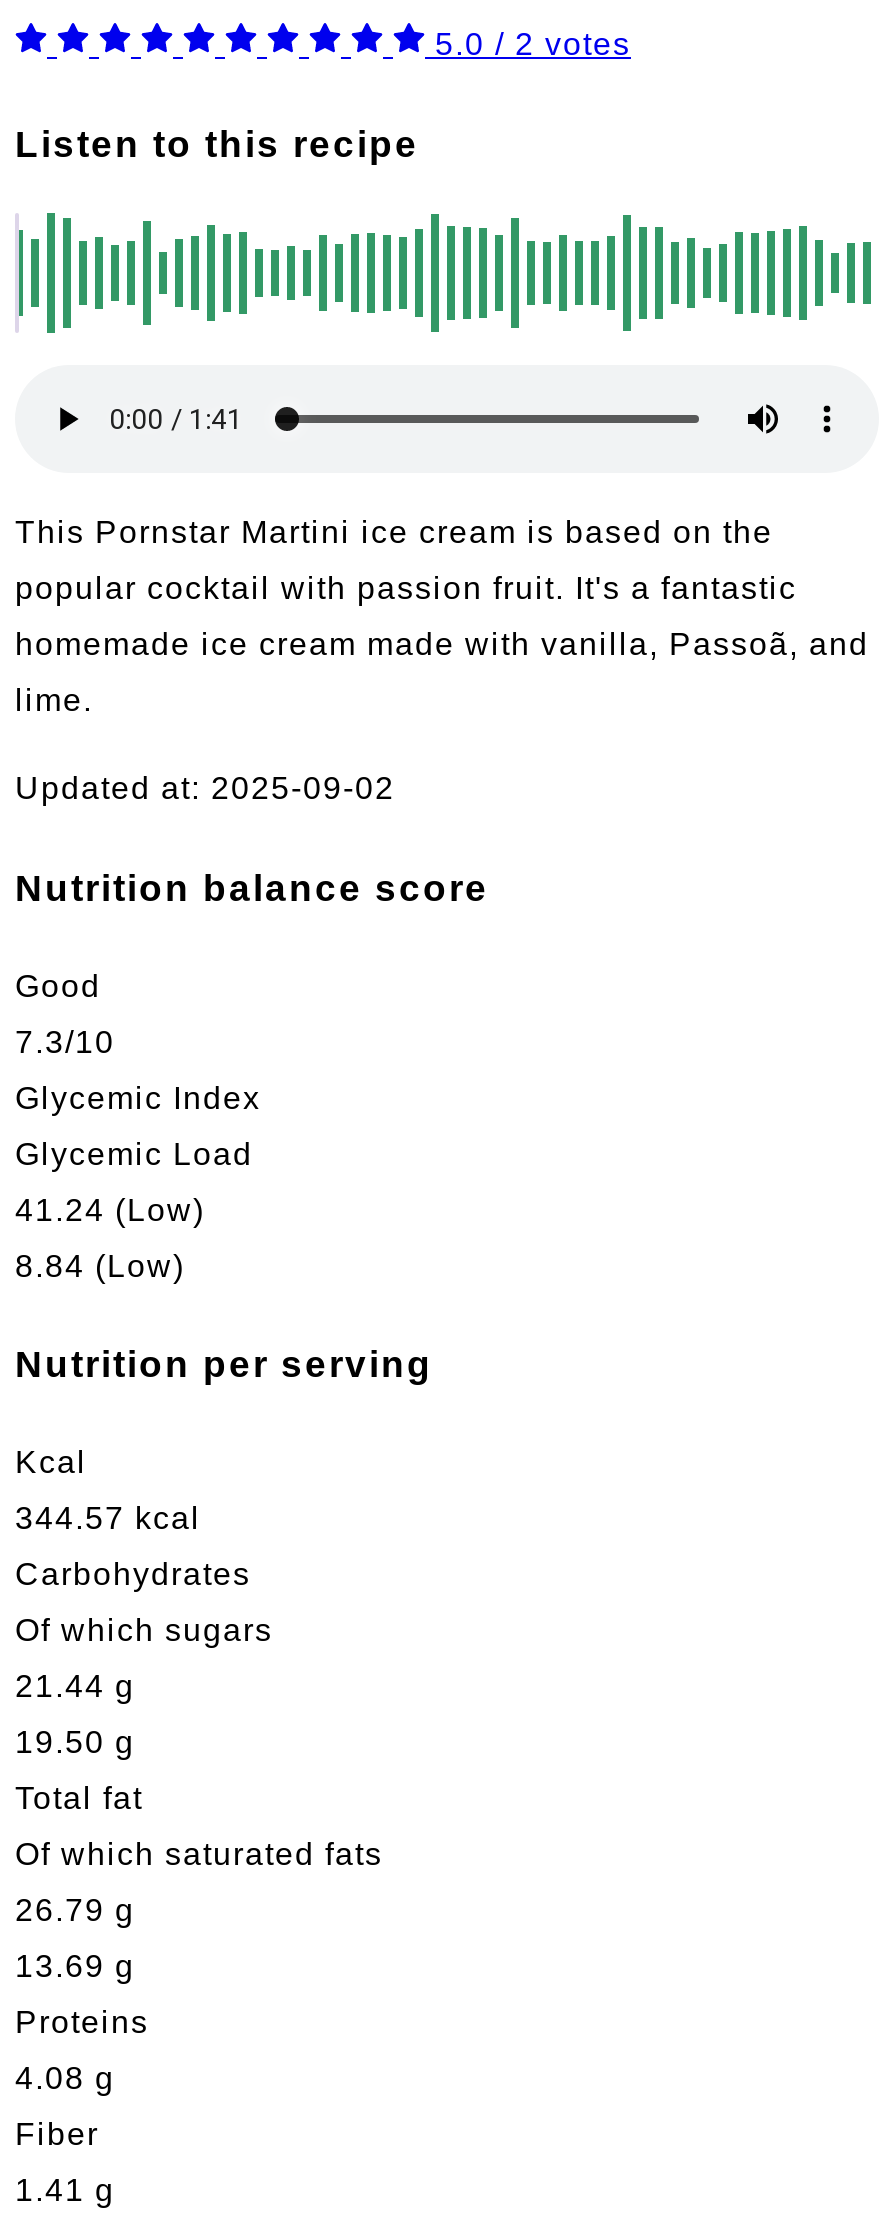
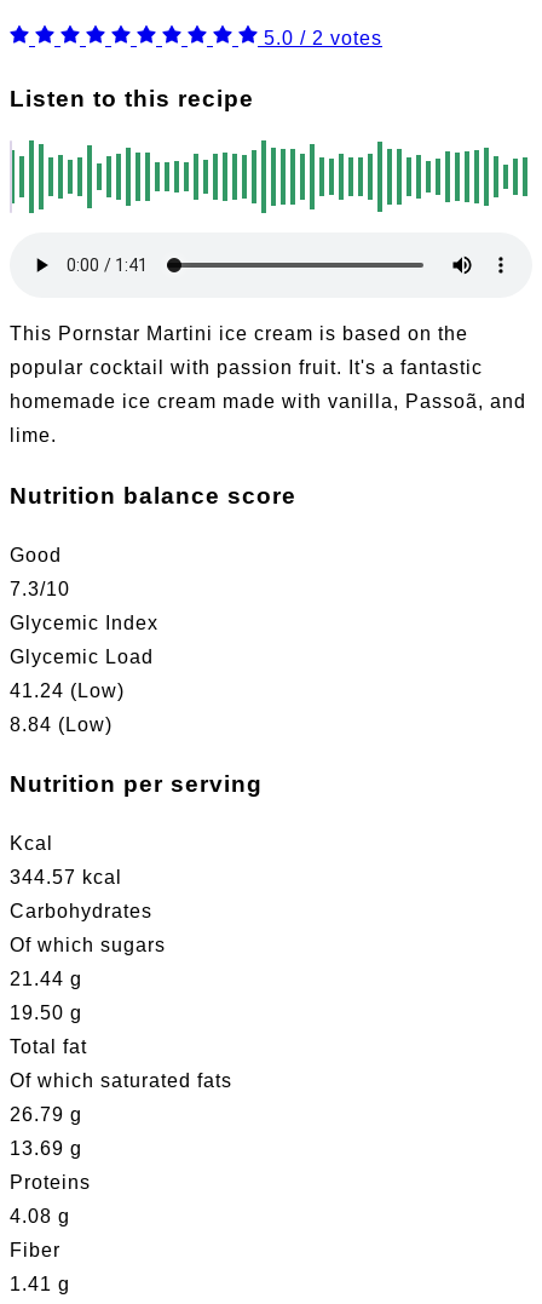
- Updated at: 2025-09-02
